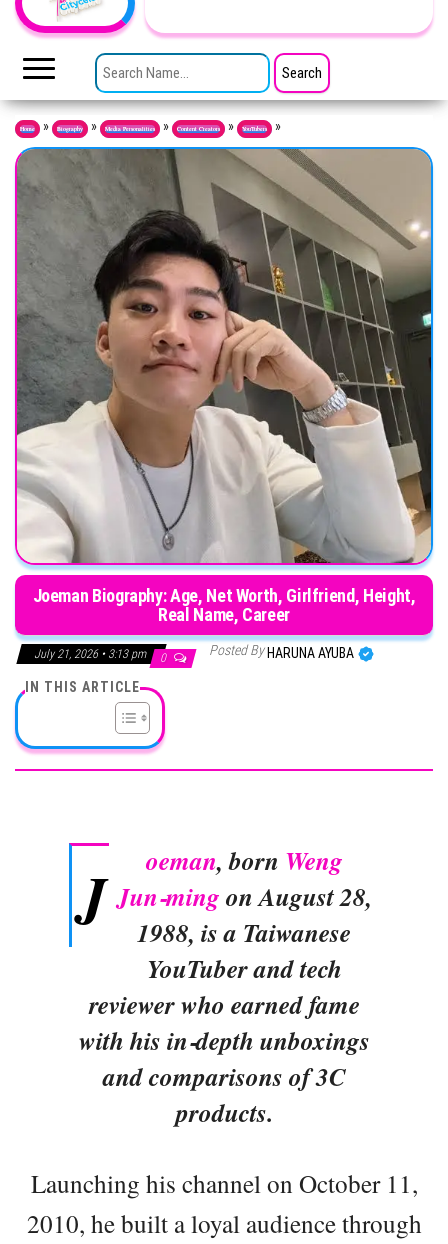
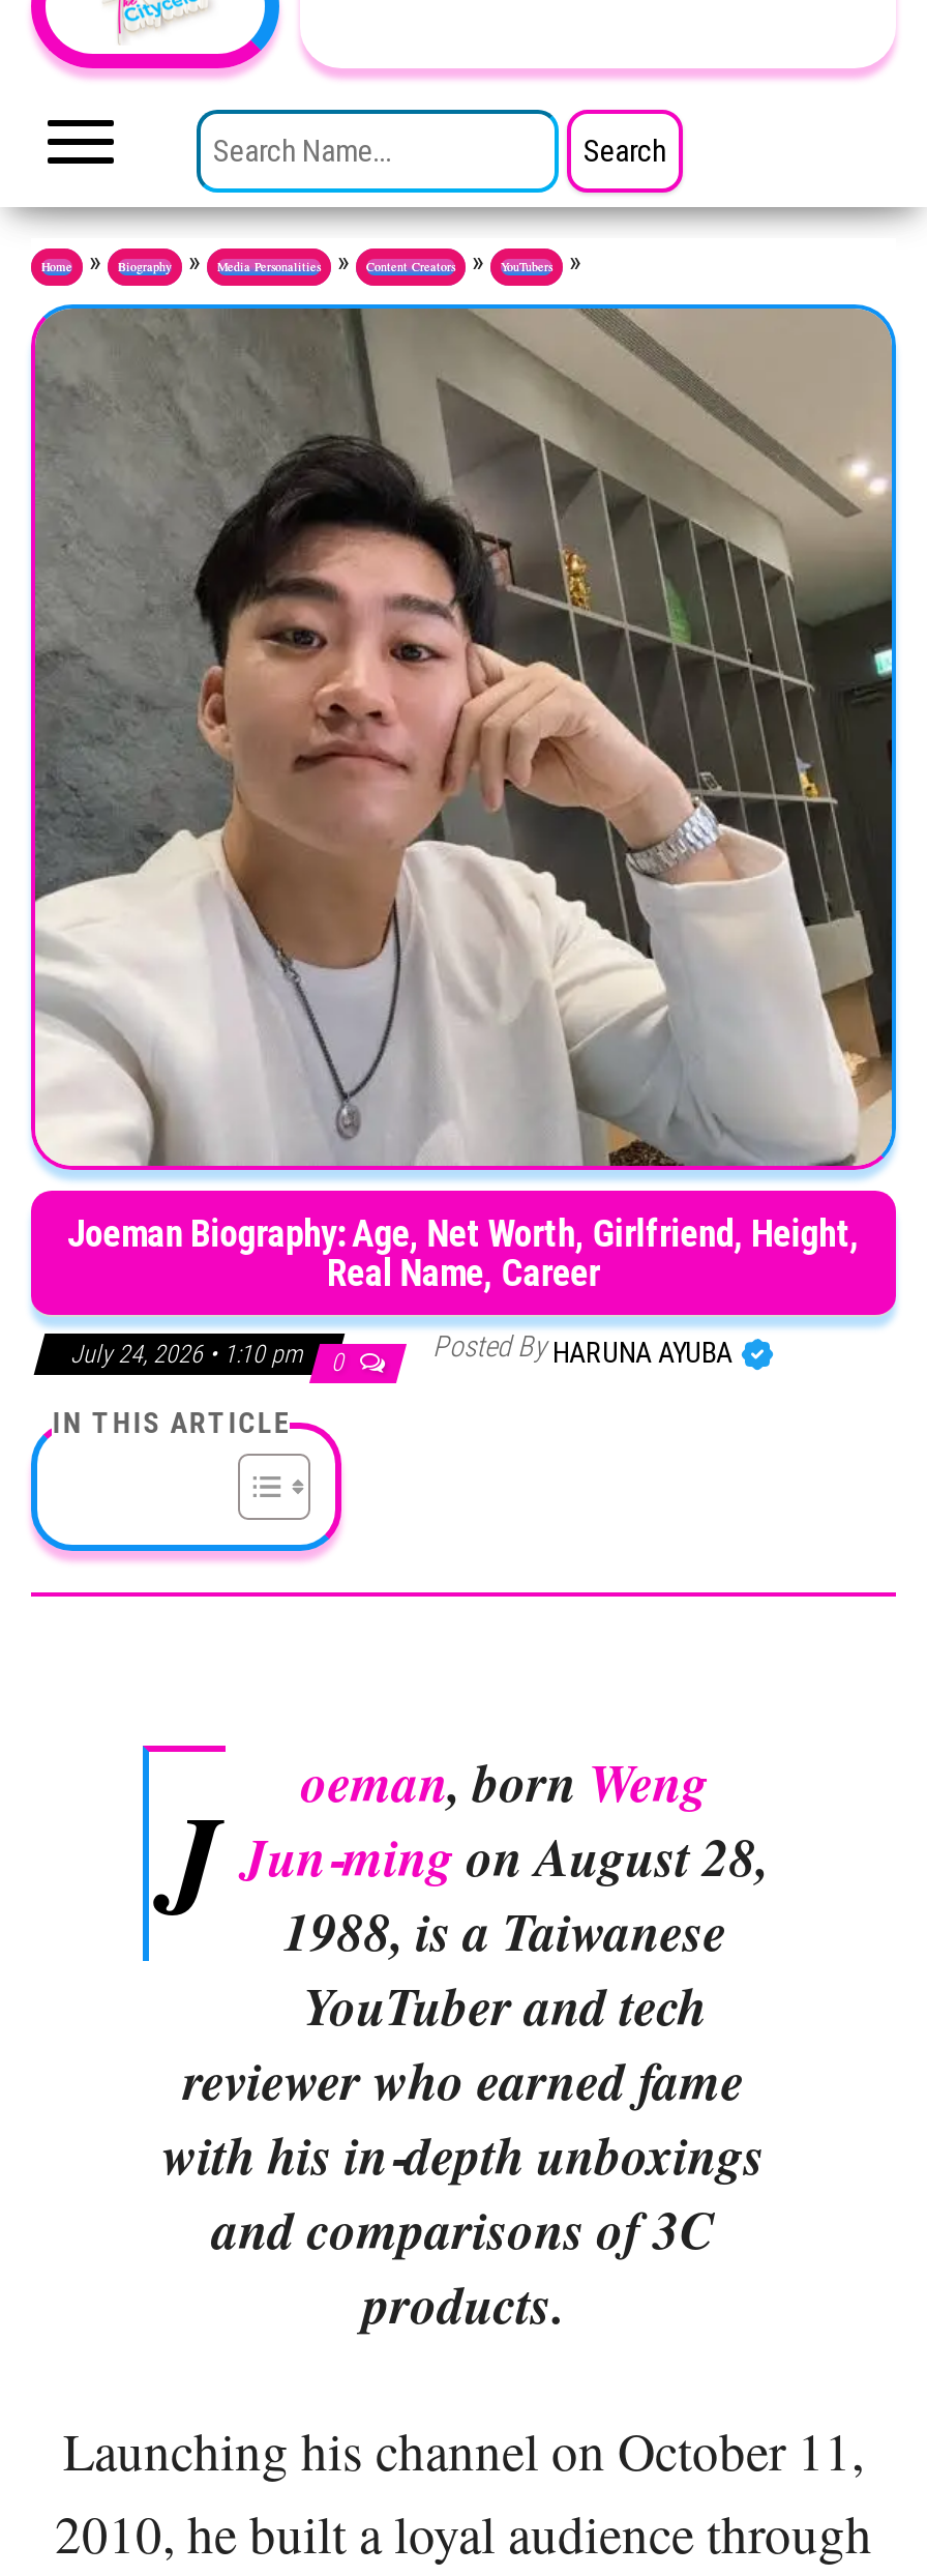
- July 21, 2026 • 3:13 pm 0
+ July 24, 2026 • 1:10 pm 0
